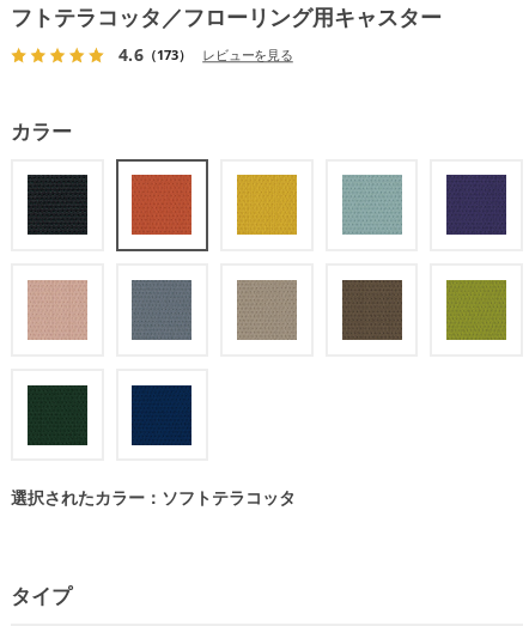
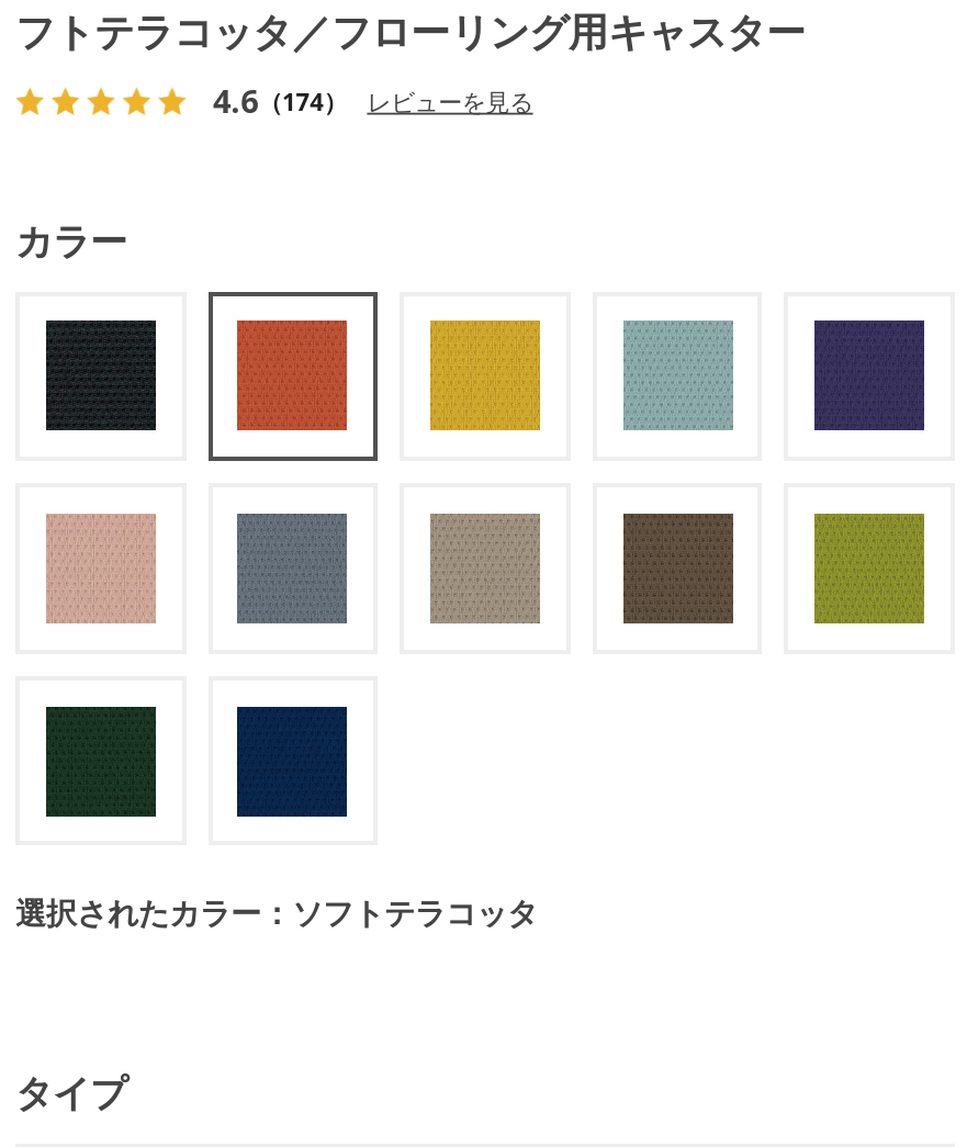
- 4.6（173） レビューを見る
+ 4.6（174） レビューを見る
